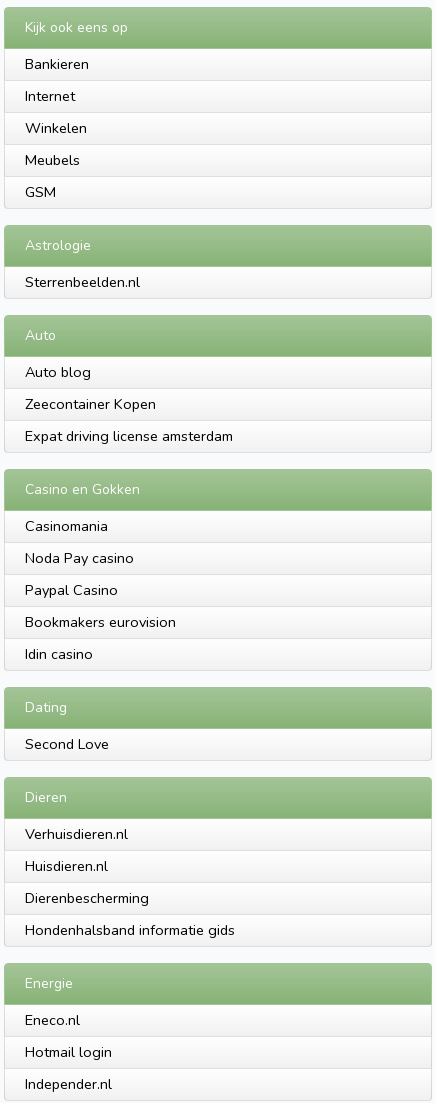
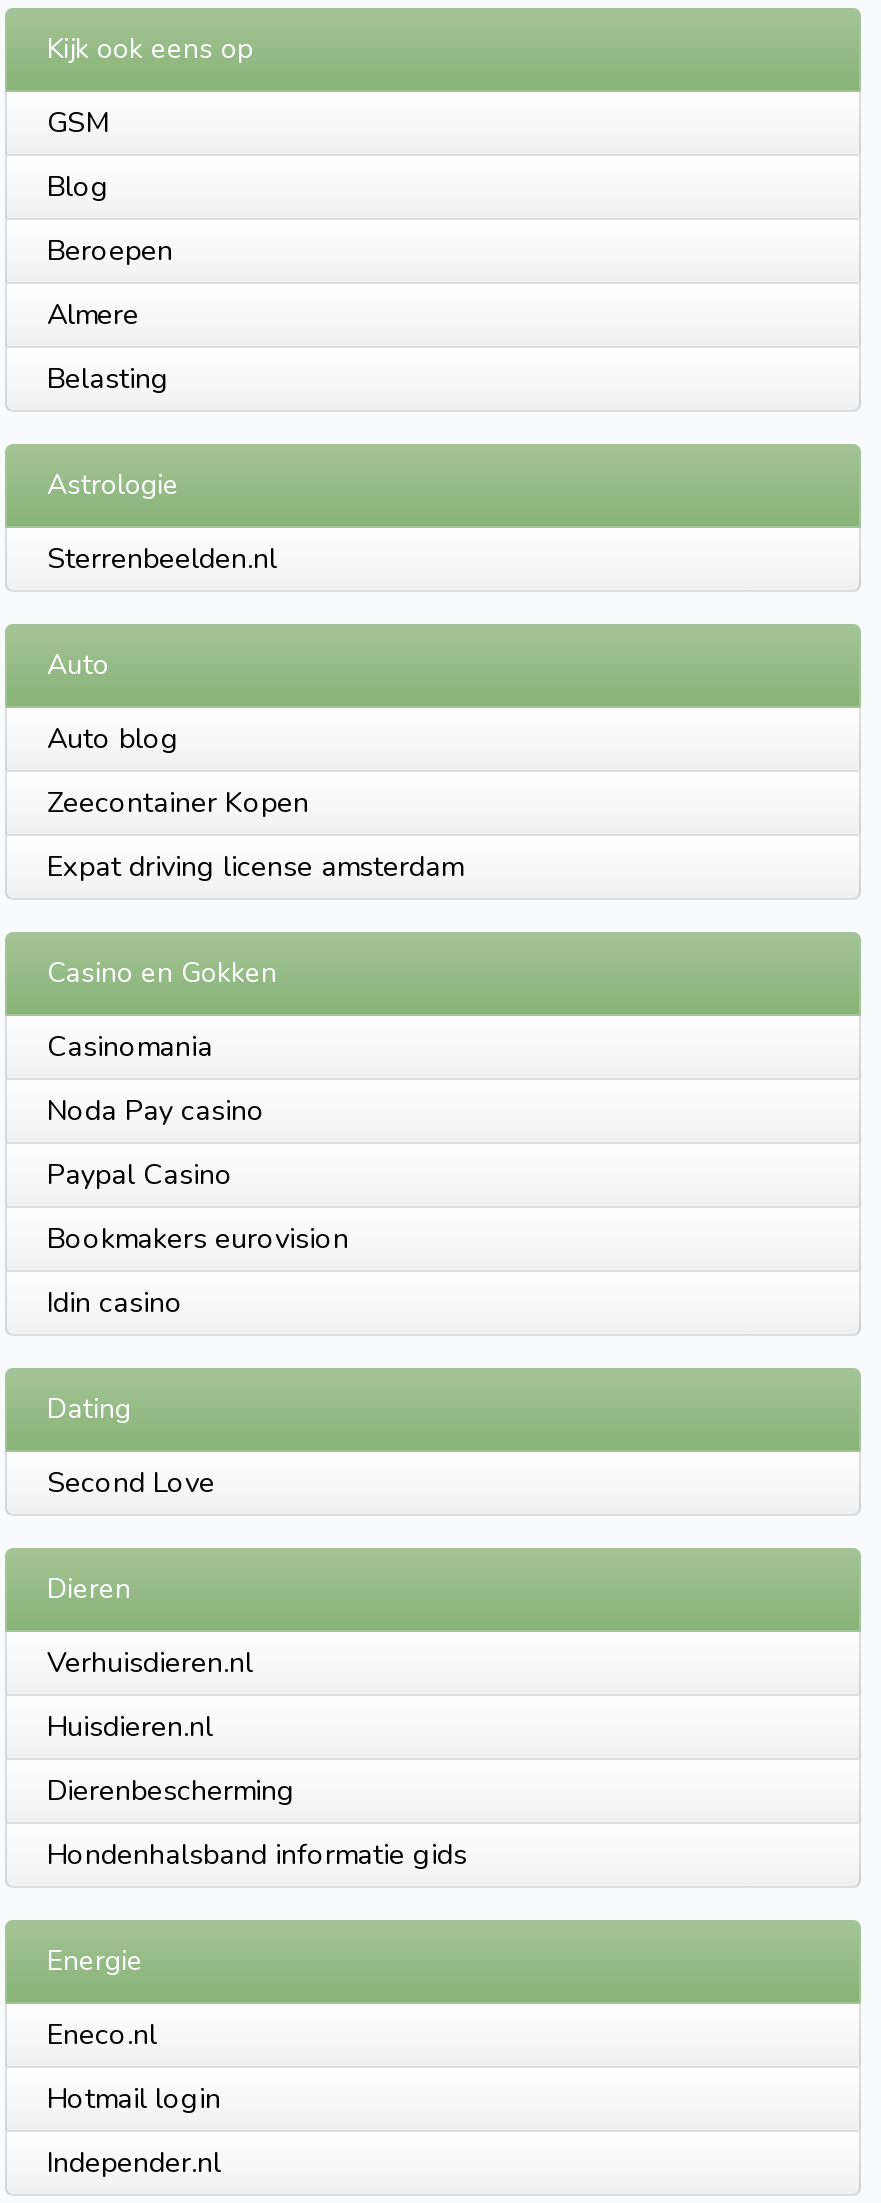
- Bankieren
- Internet
- Winkelen
- Meubels

moved up: GSM

+ Blog
+ Beroepen
+ Almere
+ Belasting
